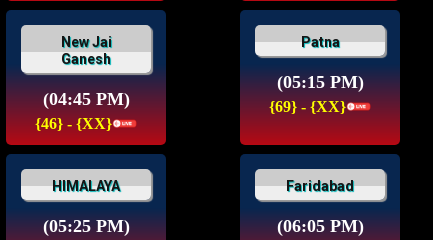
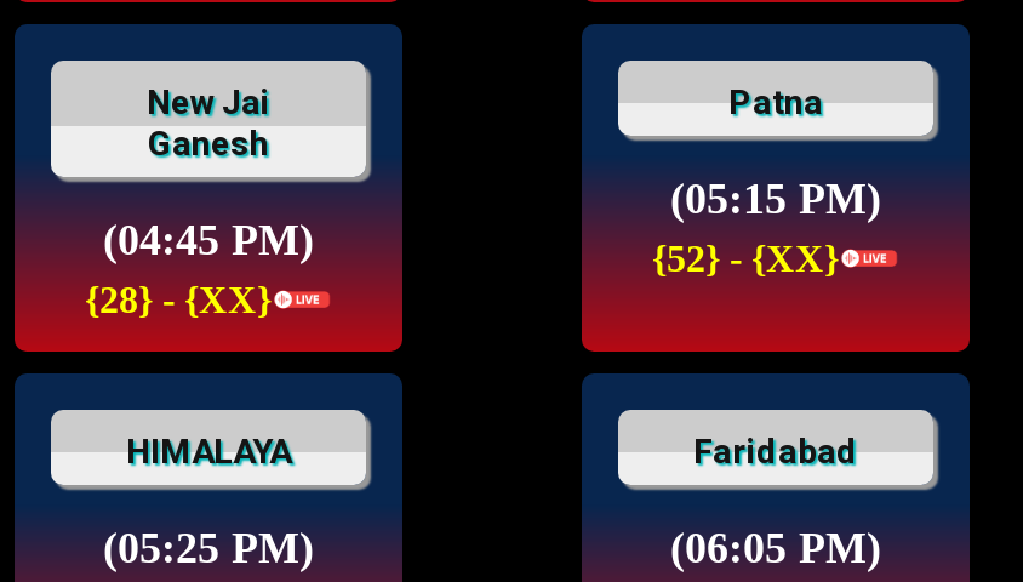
- {69} - {XX}
+ {52} - {XX}

- {46} - {XX}
+ {28} - {XX}
